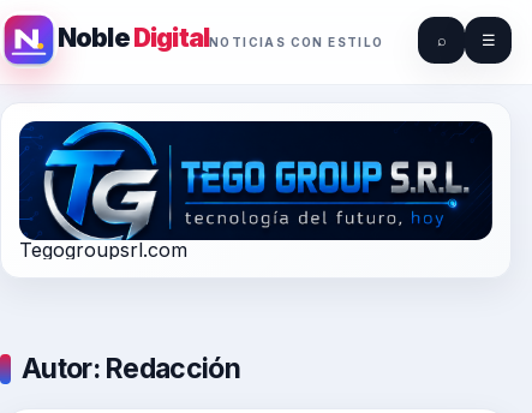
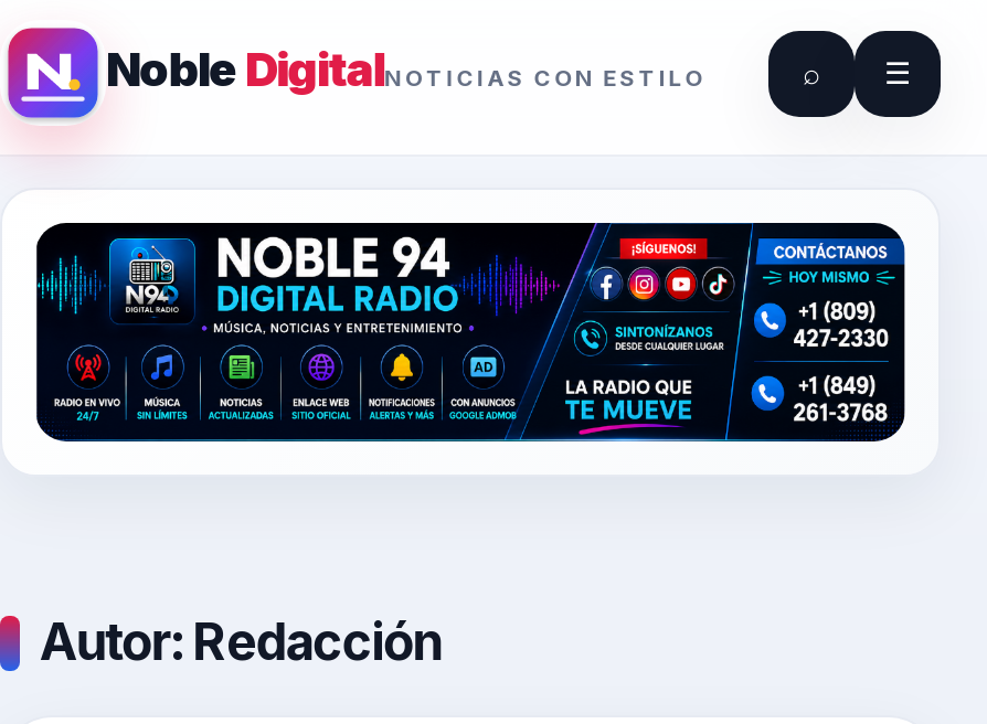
- [image]
+ [image]

- Tegogroupsrl.com
